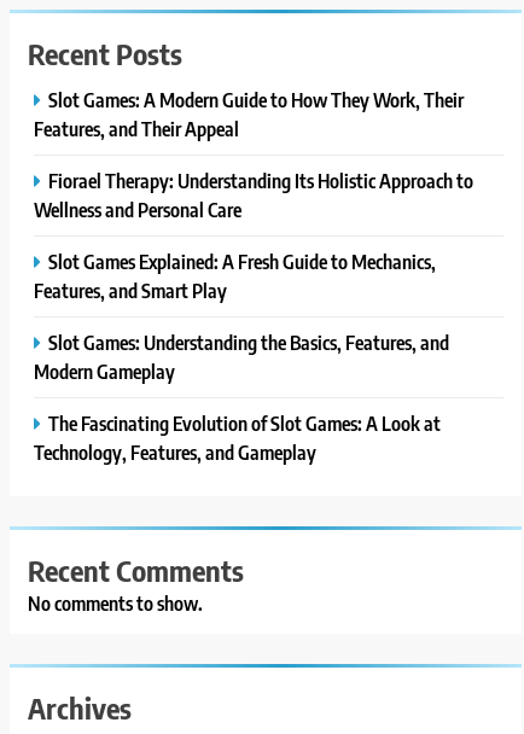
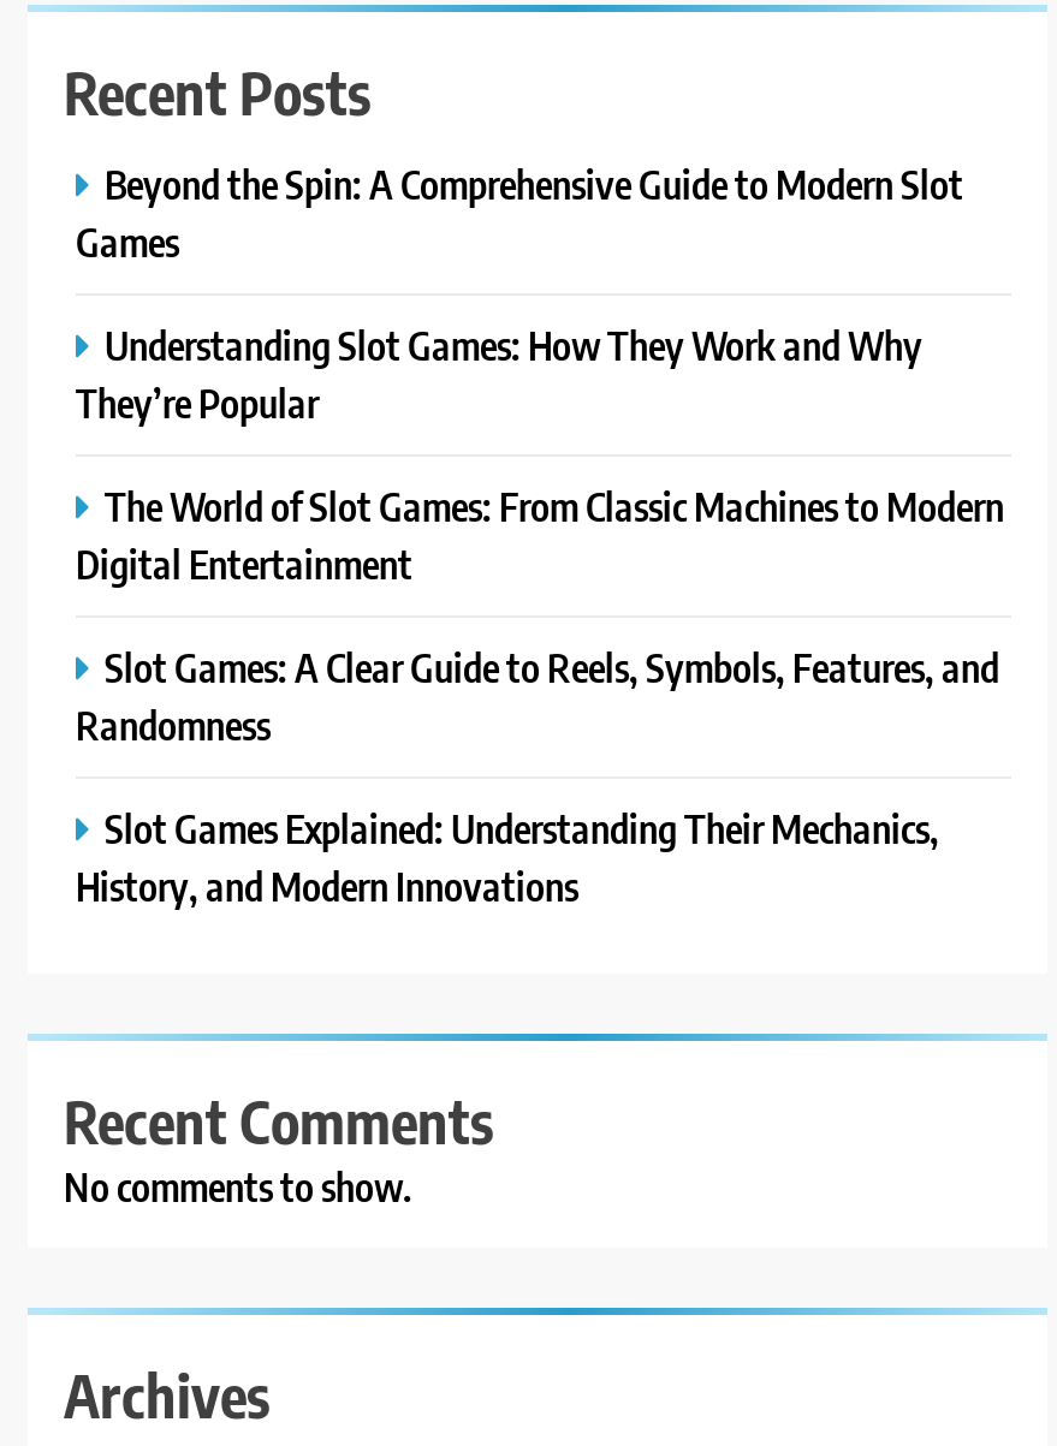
- Slot Games: A Modern Guide to How They Work, Their
- Features, and Their Appeal
+ Beyond the Spin: A Comprehensive Guide to Modern Slot
+ Games

- Fiorael Therapy: Understanding Its Holistic Approach to
- Wellness and Personal Care
+ Understanding Slot Games: How They Work and Why
+ They’re Popular

- Slot Games Explained: A Fresh Guide to Mechanics,
- Features, and Smart Play
+ The World of Slot Games: From Classic Machines to Modern
+ Digital Entertainment

- Slot Games: Understanding the Basics, Features, and
- Modern Gameplay
+ Slot Games: A Clear Guide to Reels, Symbols, Features, and
+ Randomness

- The Fascinating Evolution of Slot Games: A Look at
- Technology, Features, and Gameplay
+ Slot Games Explained: Understanding Their Mechanics,
+ History, and Modern Innovations
